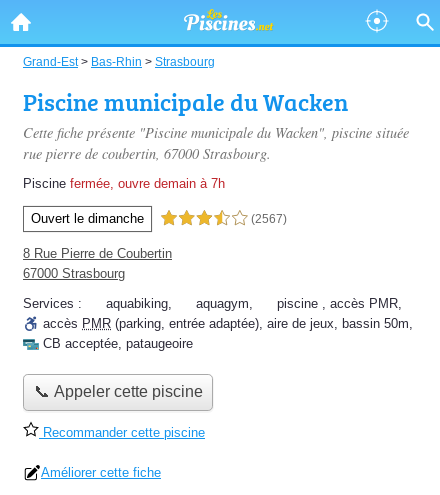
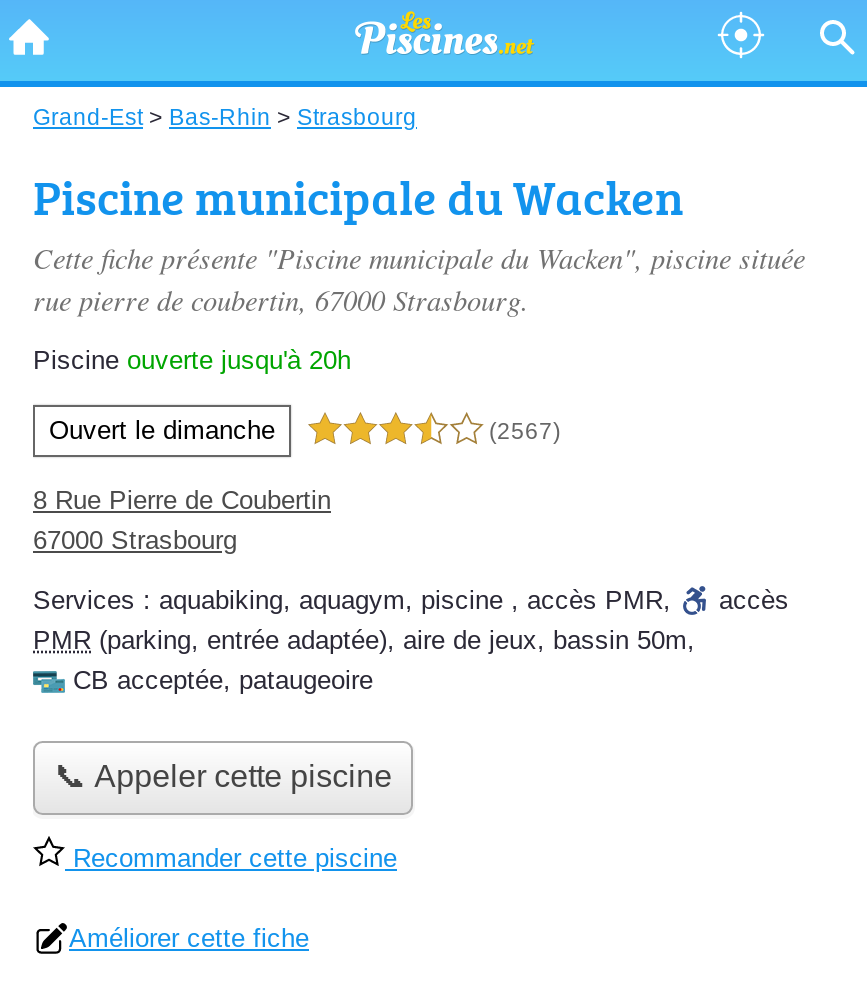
- Piscine fermée, ouvre demain à 7h
+ Piscine ouverte jusqu'à 20h
